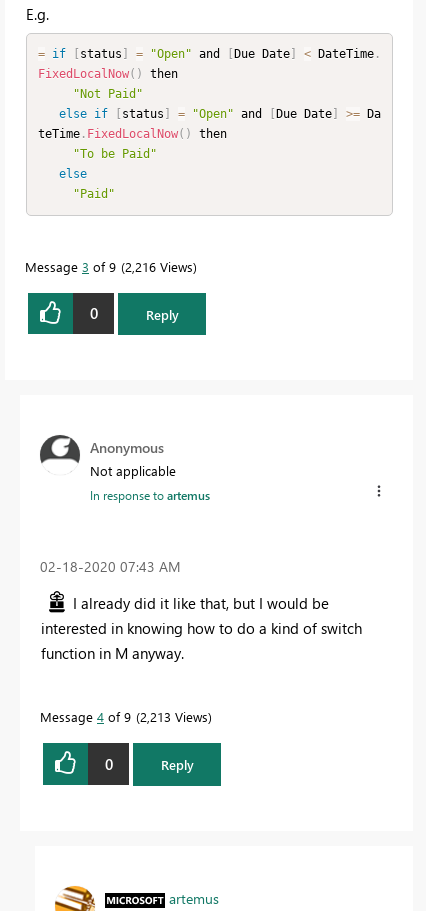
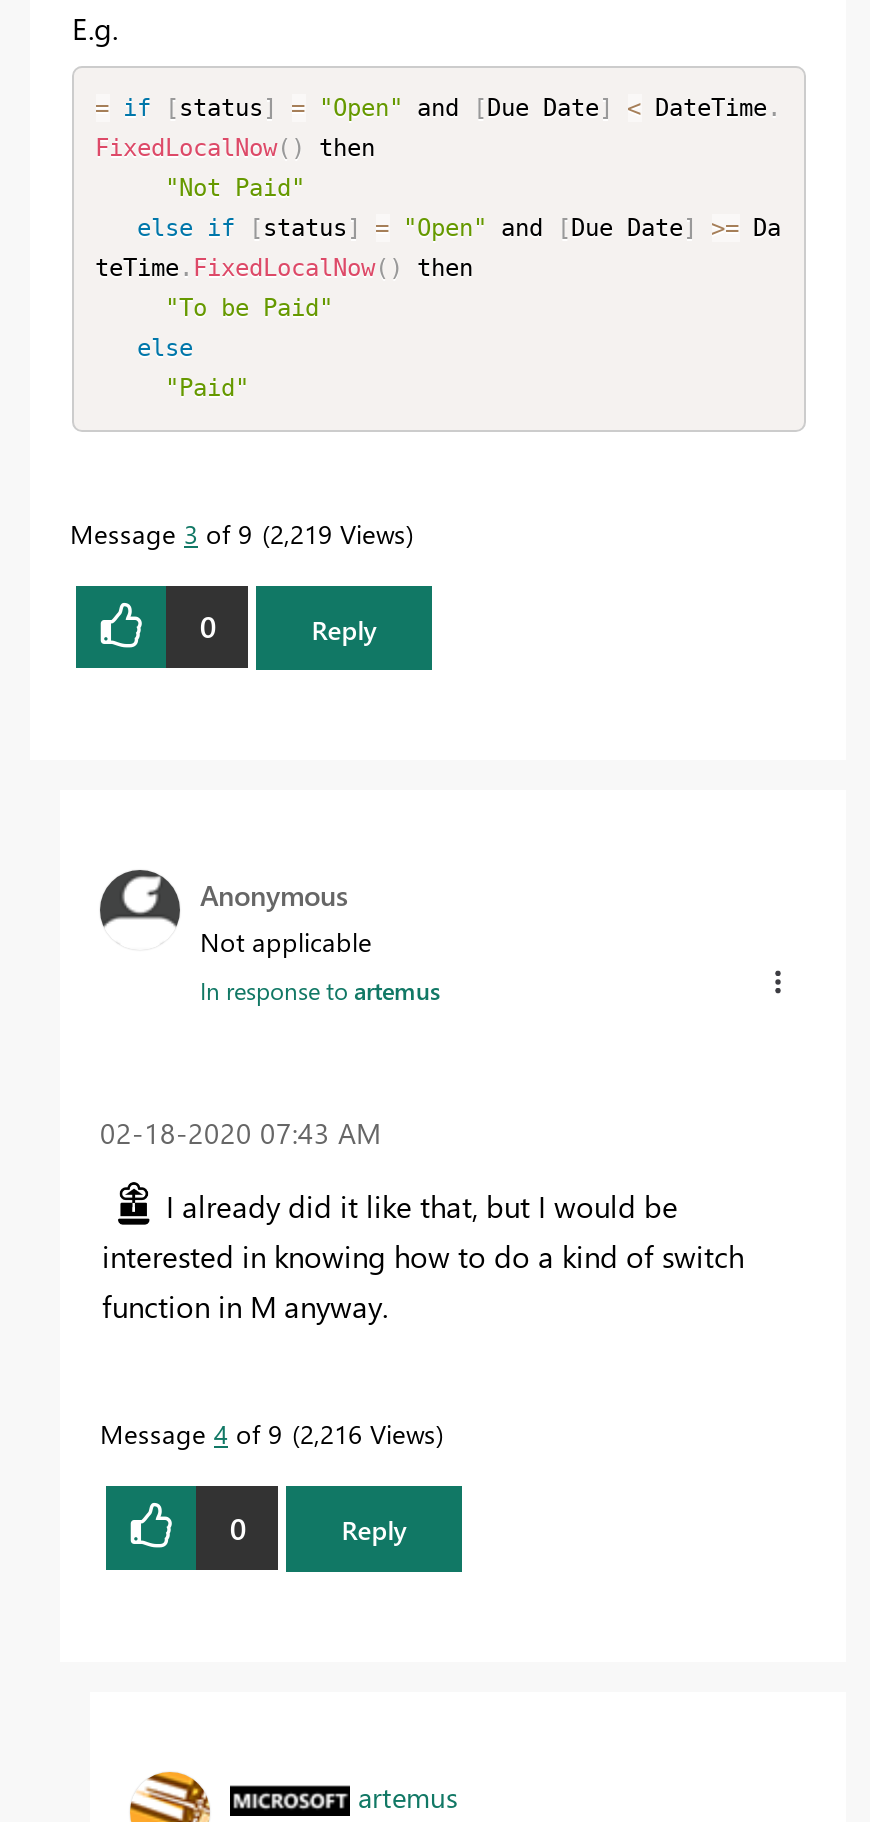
- Message 3 of 9 2,216 Views
+ Message 3 of 9 2,219 Views

- Message 4 of 9 2,213 Views
+ Message 4 of 9 2,216 Views
